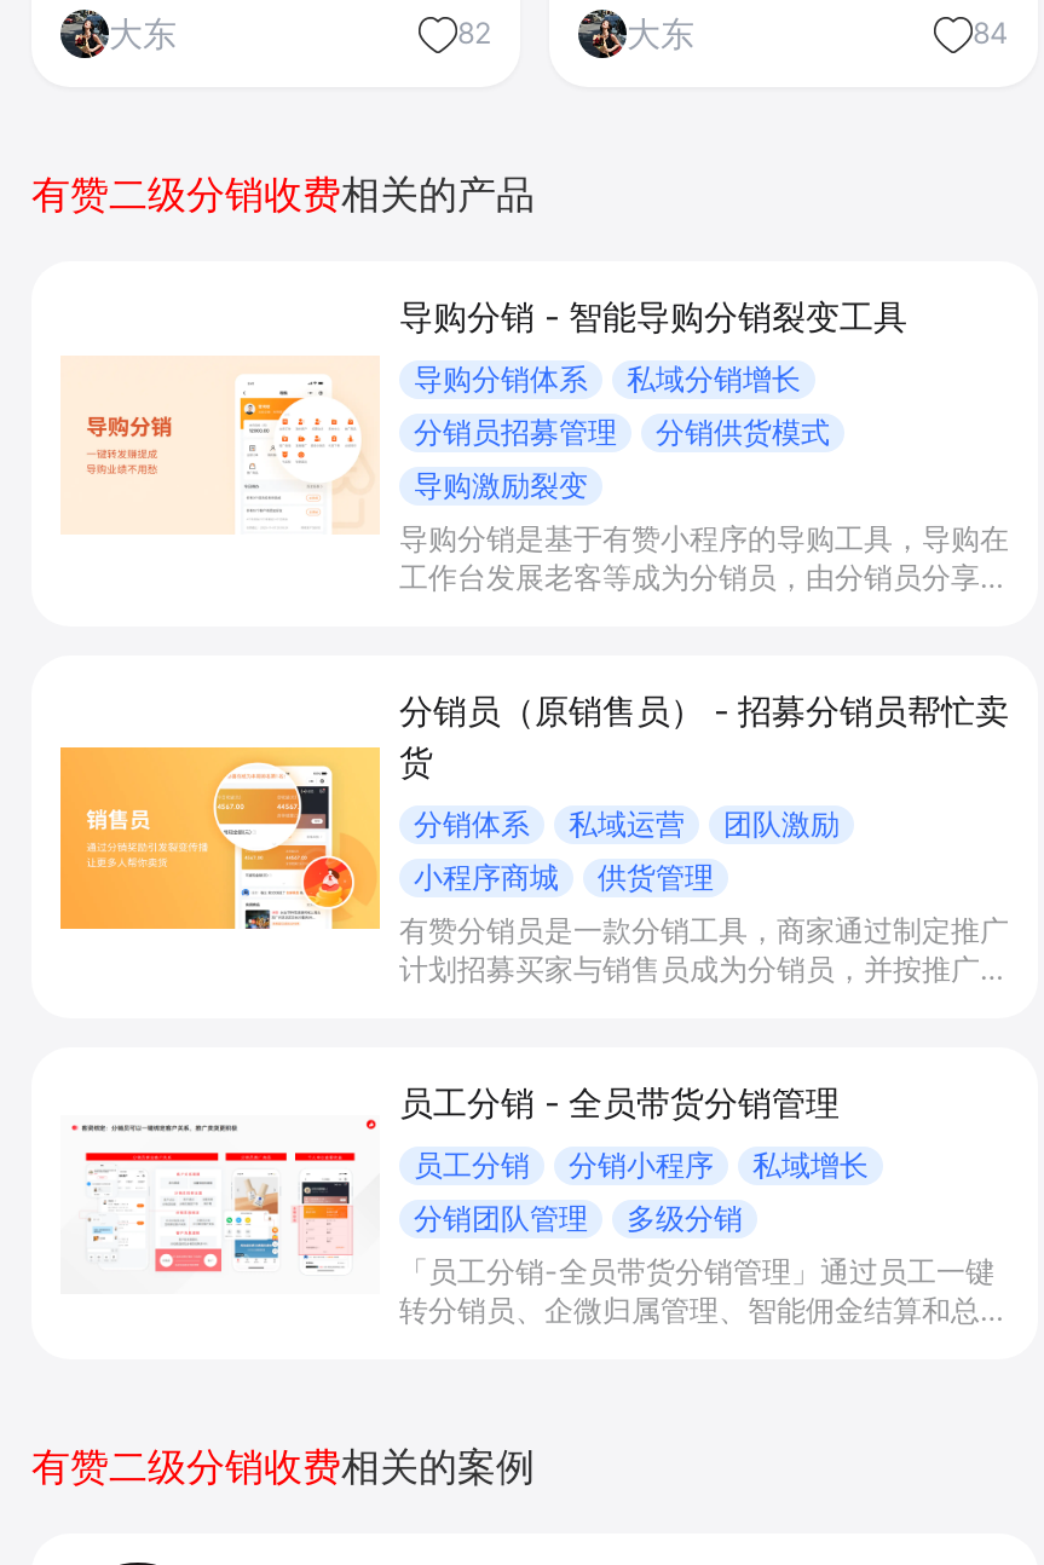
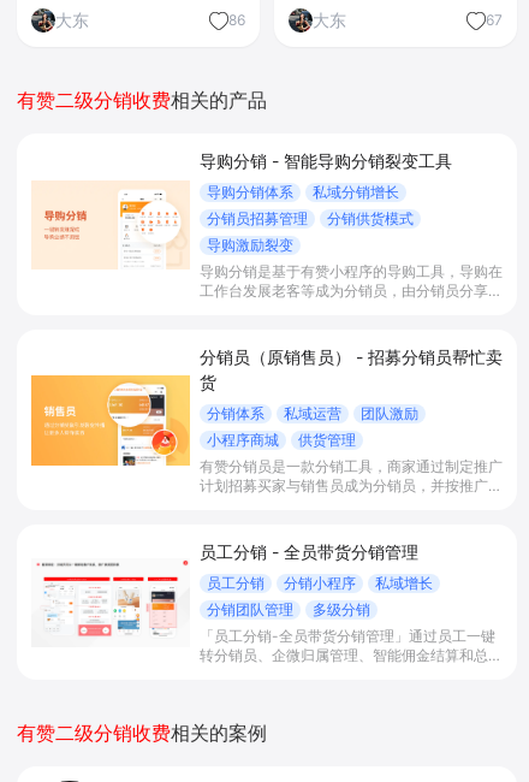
- 82
+ 86

- 84
+ 67
